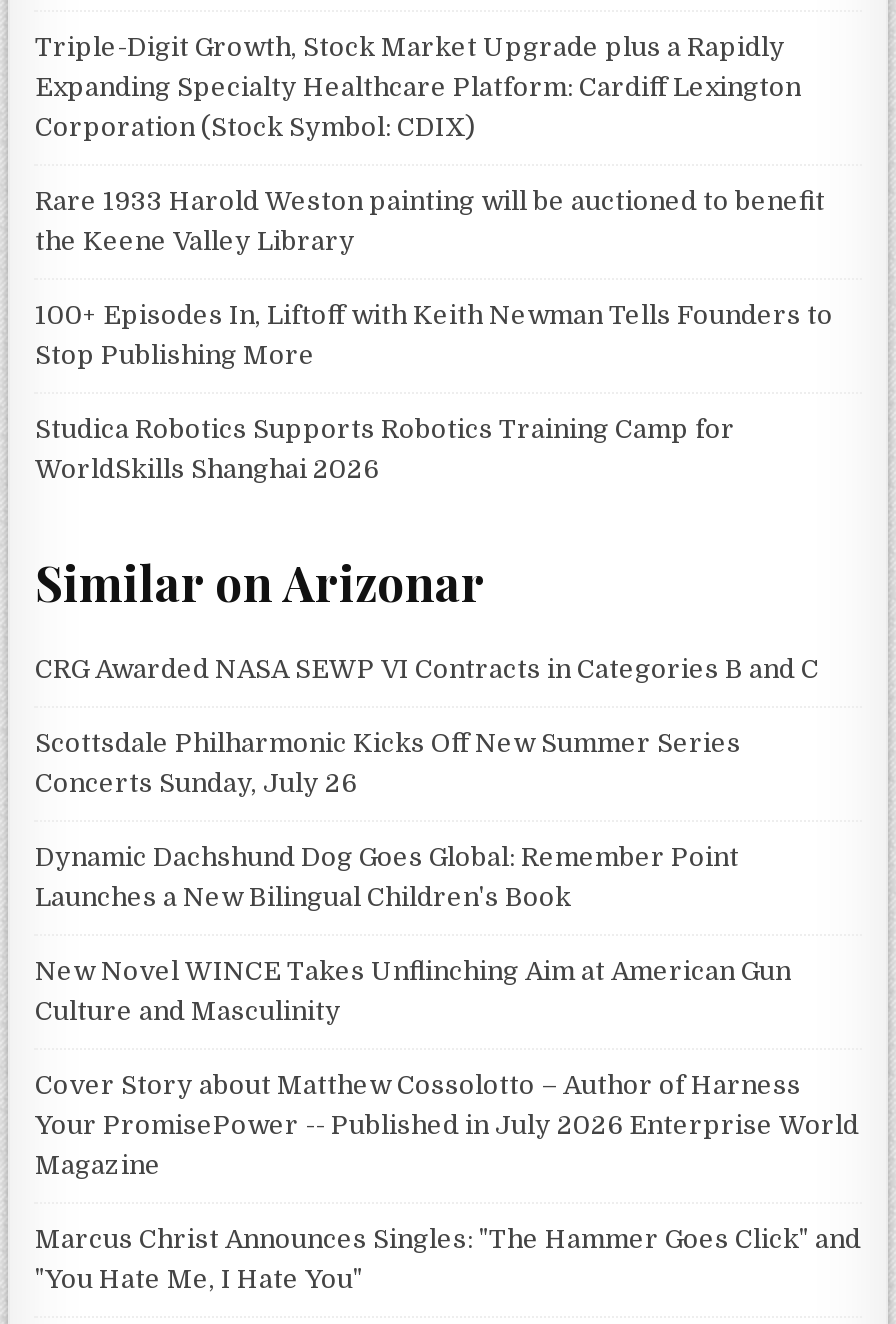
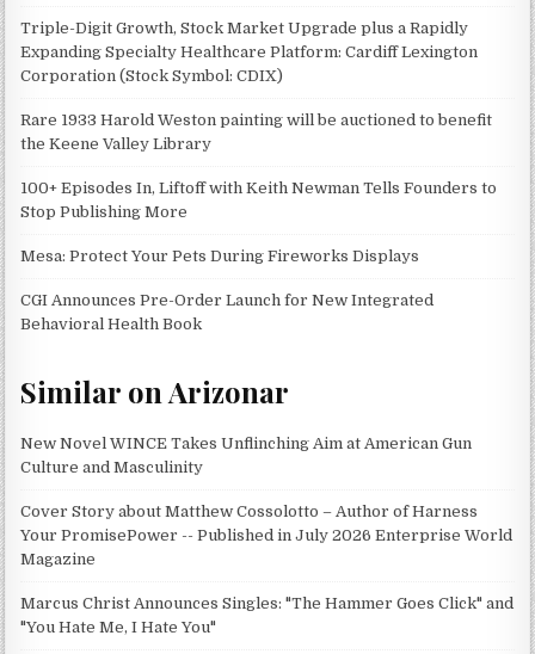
- Studica Robotics Supports Robotics Training Camp for
- WorldSkills Shanghai 2026
+ Mesa: Protect Your Pets During Fireworks Displays
+ CGI Announces Pre-Order Launch for New Integrated
+ Behavioral Health Book

moved down: Similar on Arizonar

- CRG Awarded NASA SEWP VI Contracts in Categories B and C
- Scottsdale Philharmonic Kicks Off New Summer Series
- Concerts Sunday, July 26
- Dynamic Dachshund Dog Goes Global: Remember Point
- Launches a New Bilingual Children's Book
